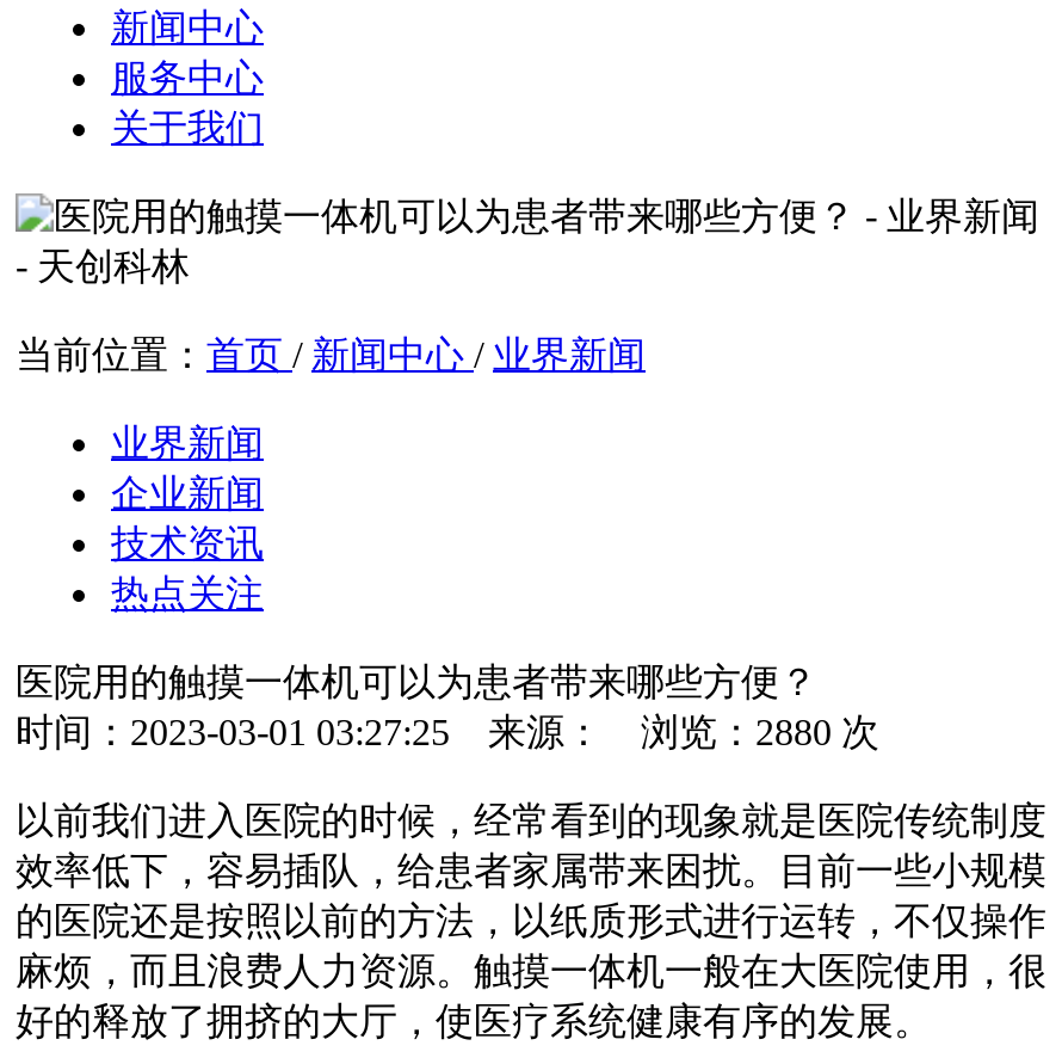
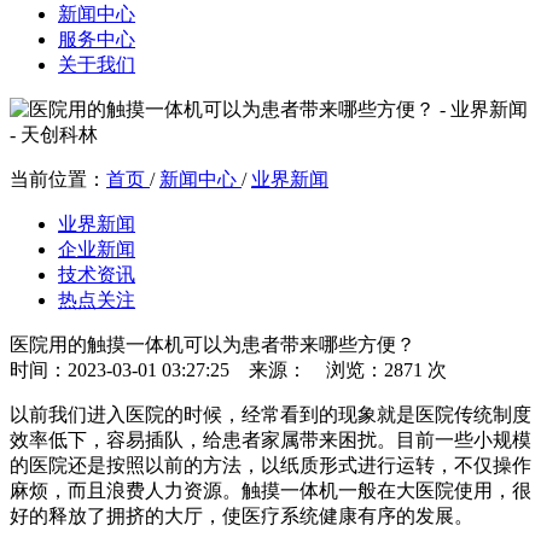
- 时间：2023-03-01 03:27:25 来源： 浏览：2880 次
+ 时间：2023-03-01 03:27:25 来源： 浏览：2871 次
